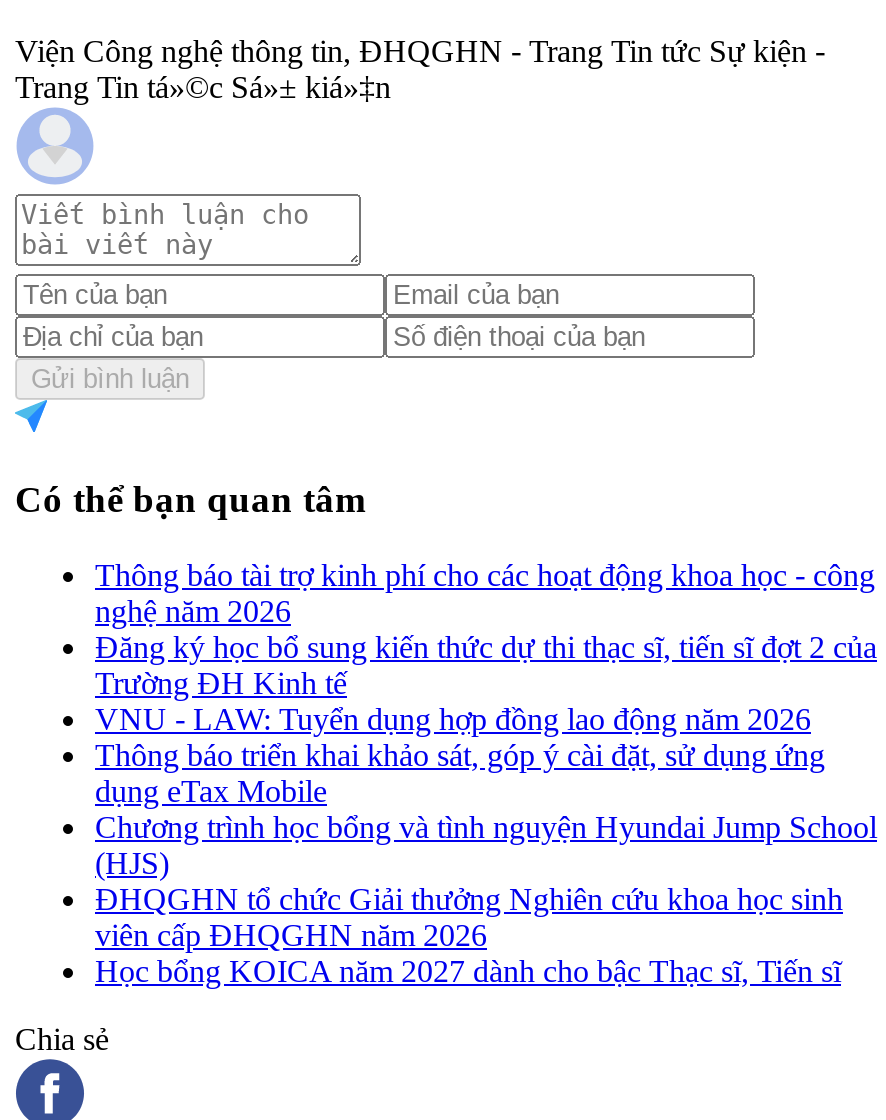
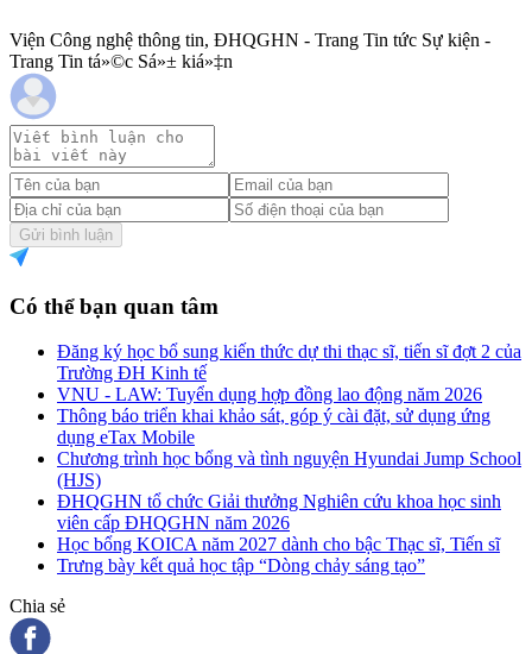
- Thông báo tài trợ kinh phí cho các hoạt động khoa học - công
- nghệ năm 2026

moved up: Đăng ký học bổ sung kiến thức dự thi thạc sĩ, tiến sĩ đợt 2 của | Trường ĐH Kinh tế | VNU - LAW: Tuyển dụng hợp đồng lao động năm 2026 | ... | viên cấp ĐHQGHN năm 2026 | Học bổng KOICA năm 2027 dành cho bậc Thạc sĩ, Tiến sĩ

+ Trưng bày kết quả học tập “Dòng chảy sáng tạo”
